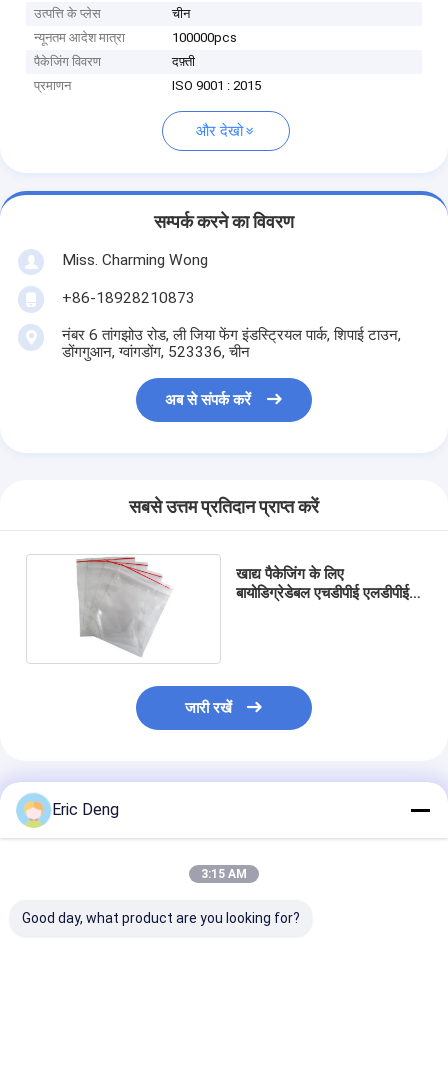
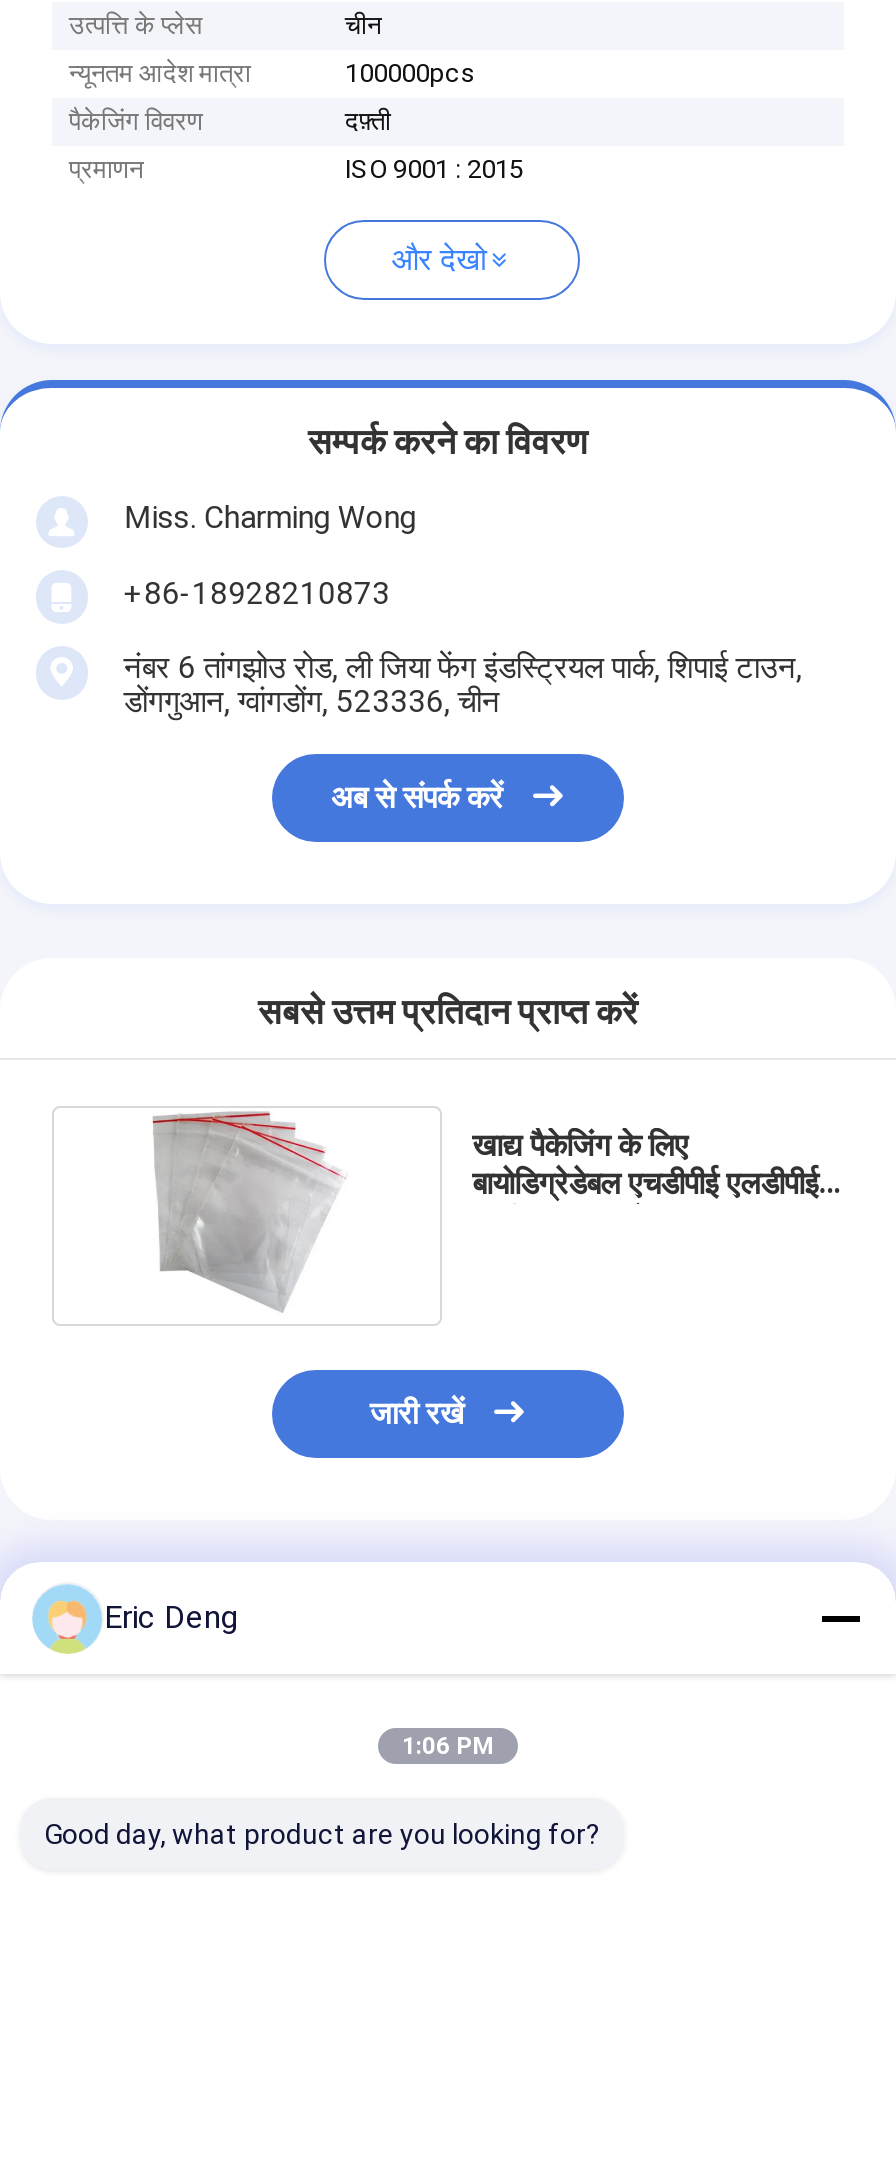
- 3:15 AM
+ 1:06 PM
